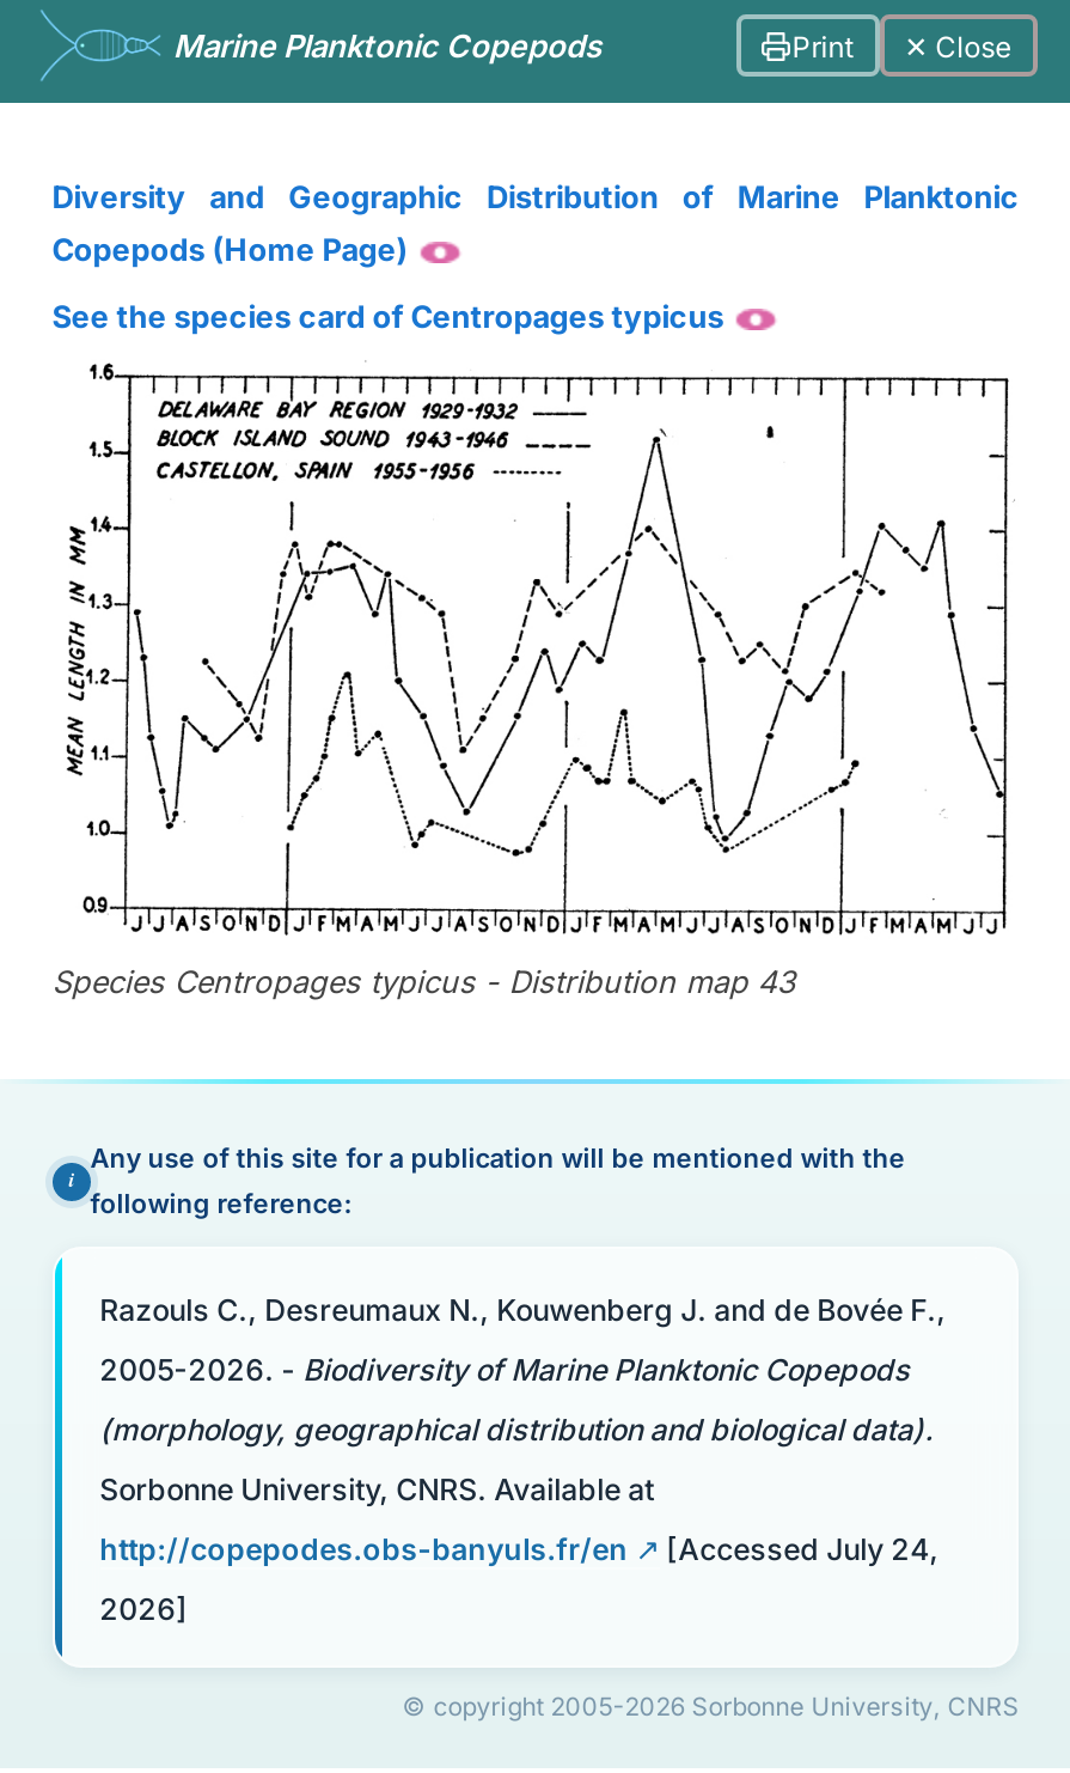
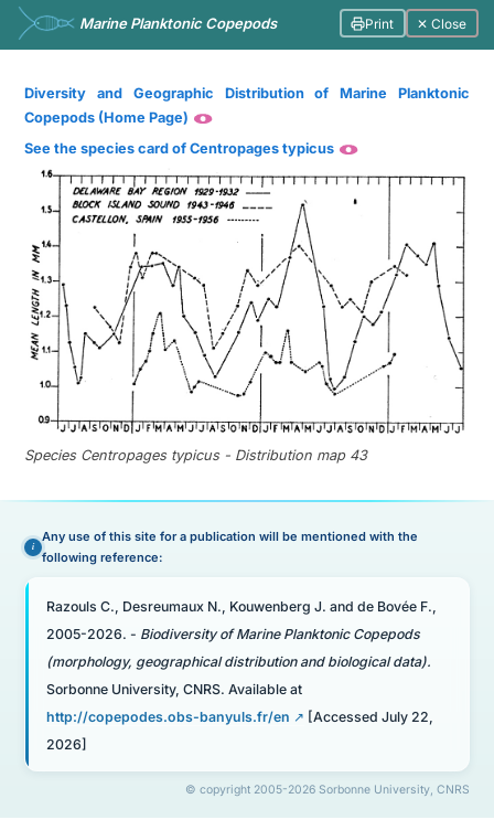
- [Accessed July 24,
+ [Accessed July 22,
